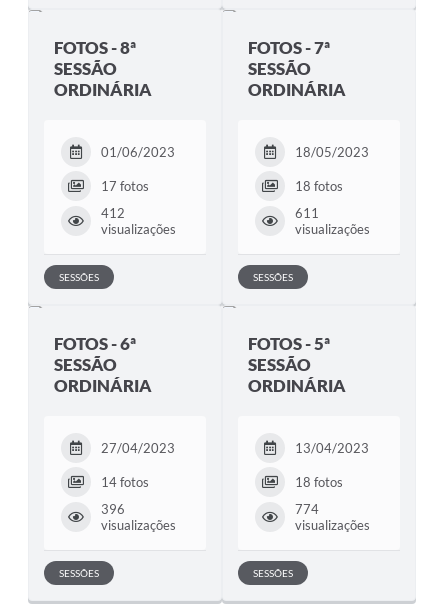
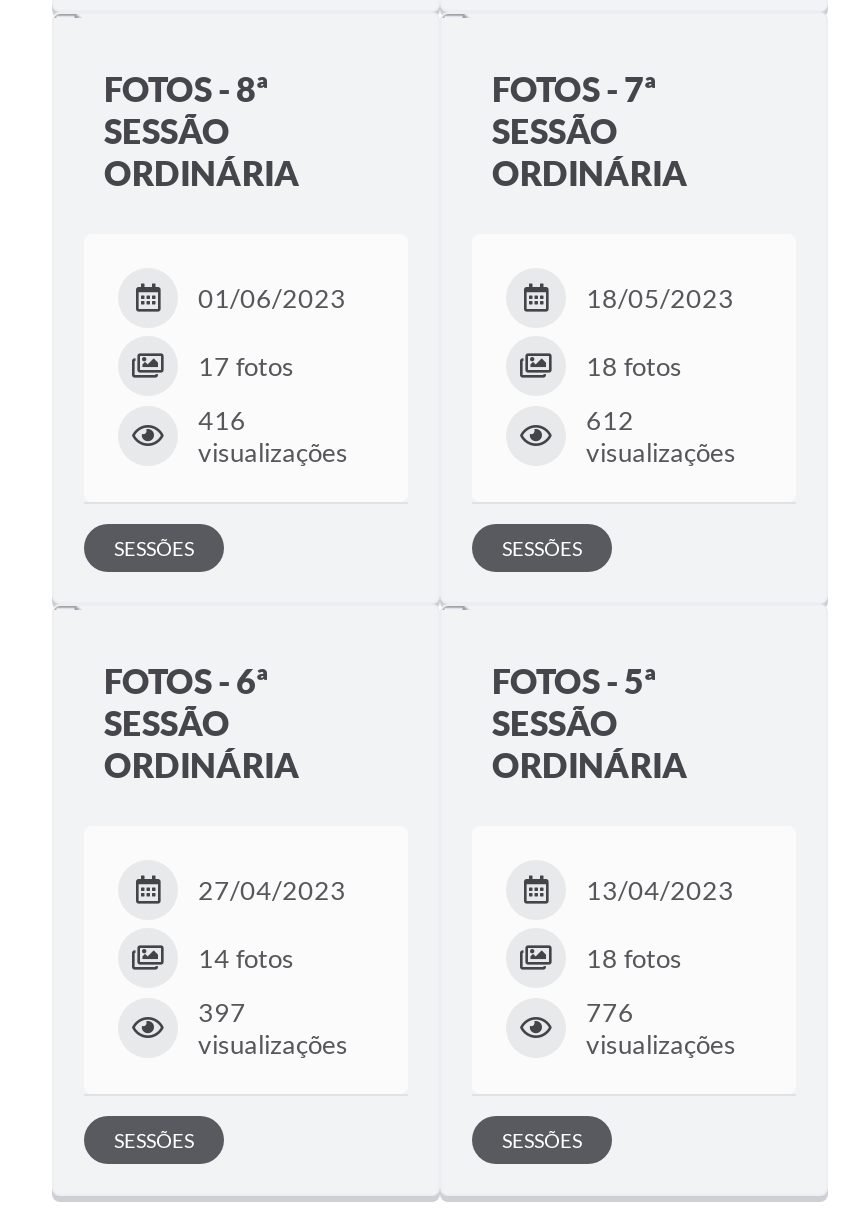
- 412
+ 416

- 611
+ 612

- 396
+ 397

- 774
+ 776
